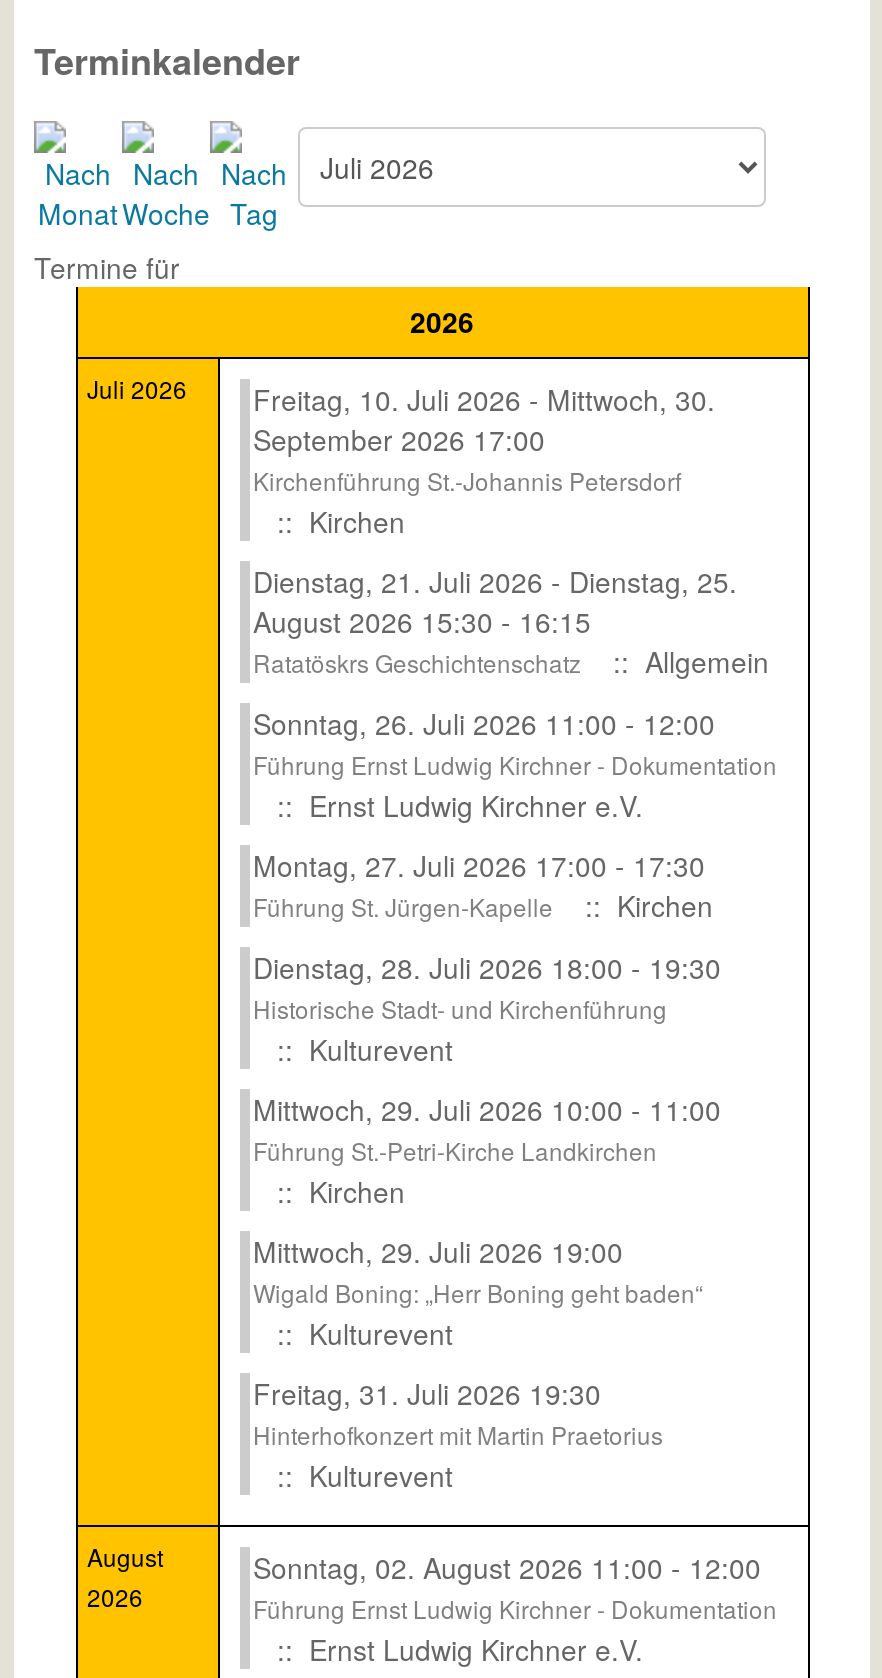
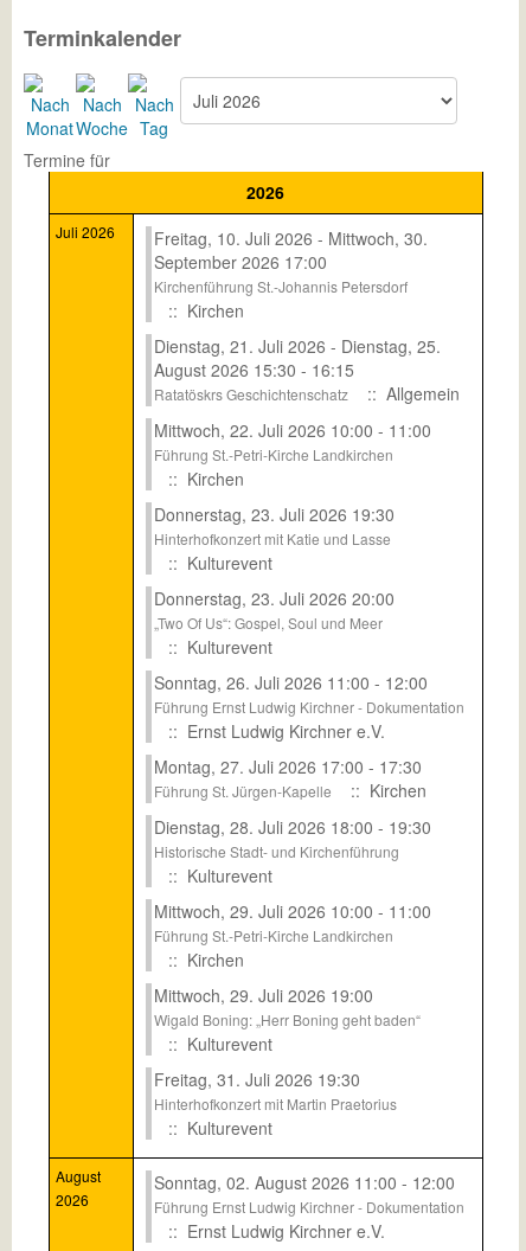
+ Mittwoch, 22. Juli 2026 10:00 - 11:00
+ Führung St.-Petri-Kirche Landkirchen
+ :: Kirchen
+ Donnerstag, 23. Juli 2026 19:30
+ Hinterhofkonzert mit Katie und Lasse
+ :: Kulturevent
+ Donnerstag, 23. Juli 2026 20:00
+ „Two Of Us“: Gospel, Soul und Meer
+ :: Kulturevent
